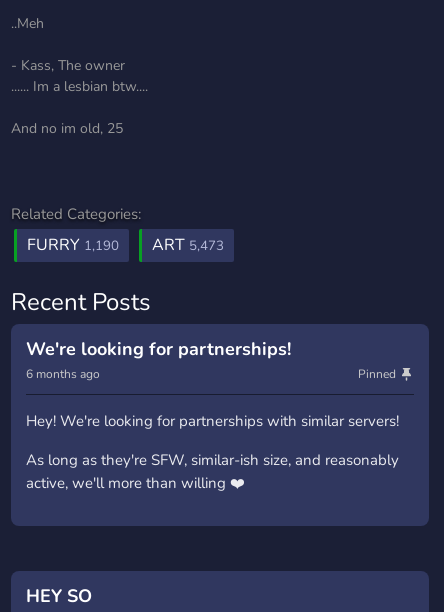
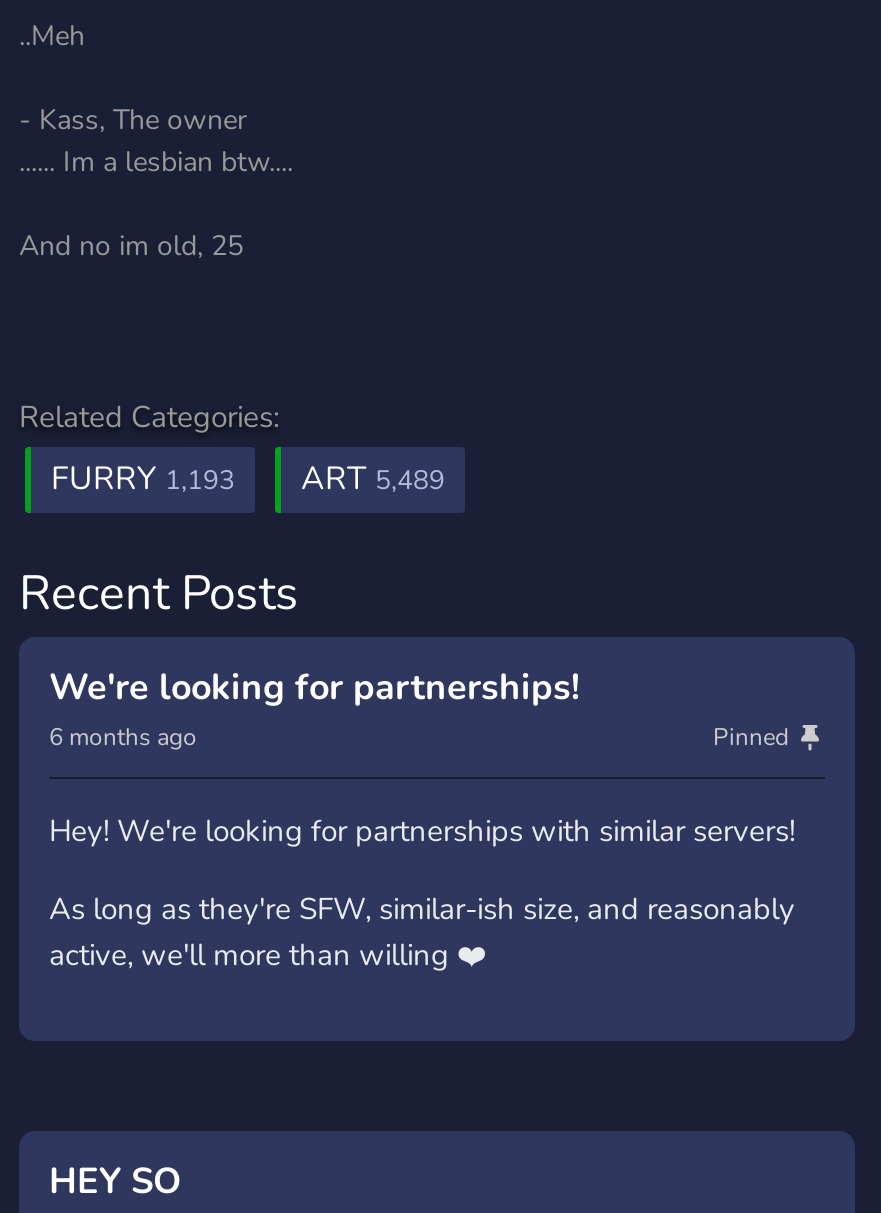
- FURRY 1,190
+ FURRY 1,193

- ART 5,473
+ ART 5,489
